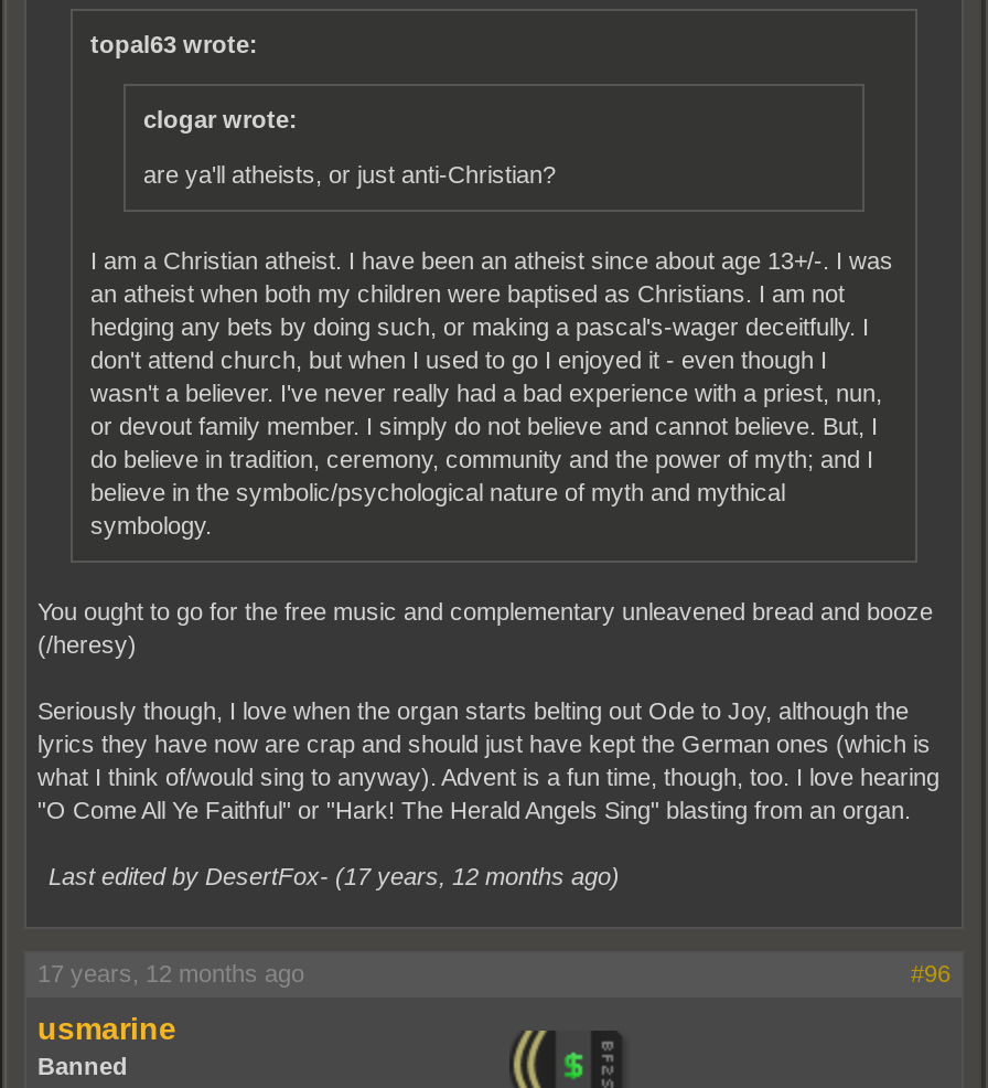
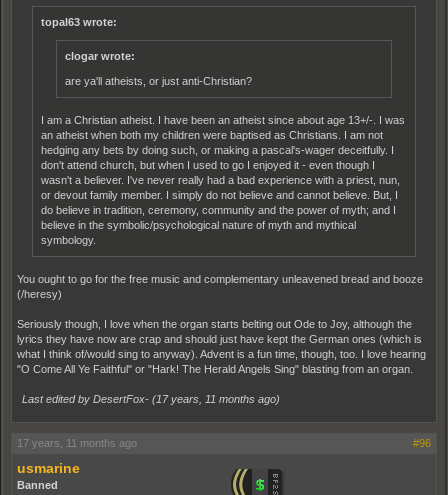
- Last edited by DesertFox- (17 years, 12 months ago)
+ Last edited by DesertFox- (17 years, 11 months ago)

- 17 years, 12 months ago
+ 17 years, 11 months ago
